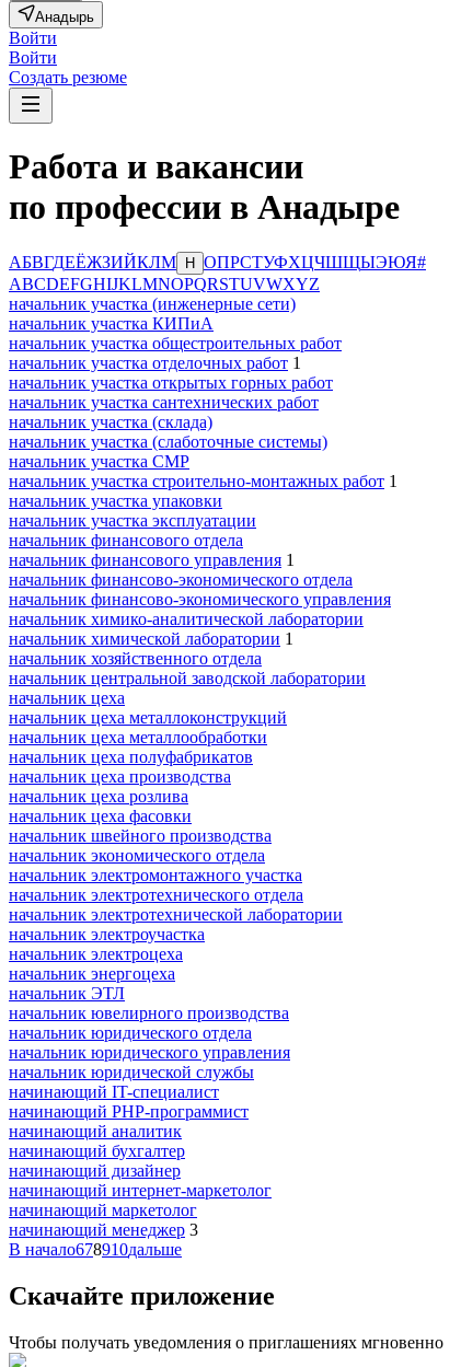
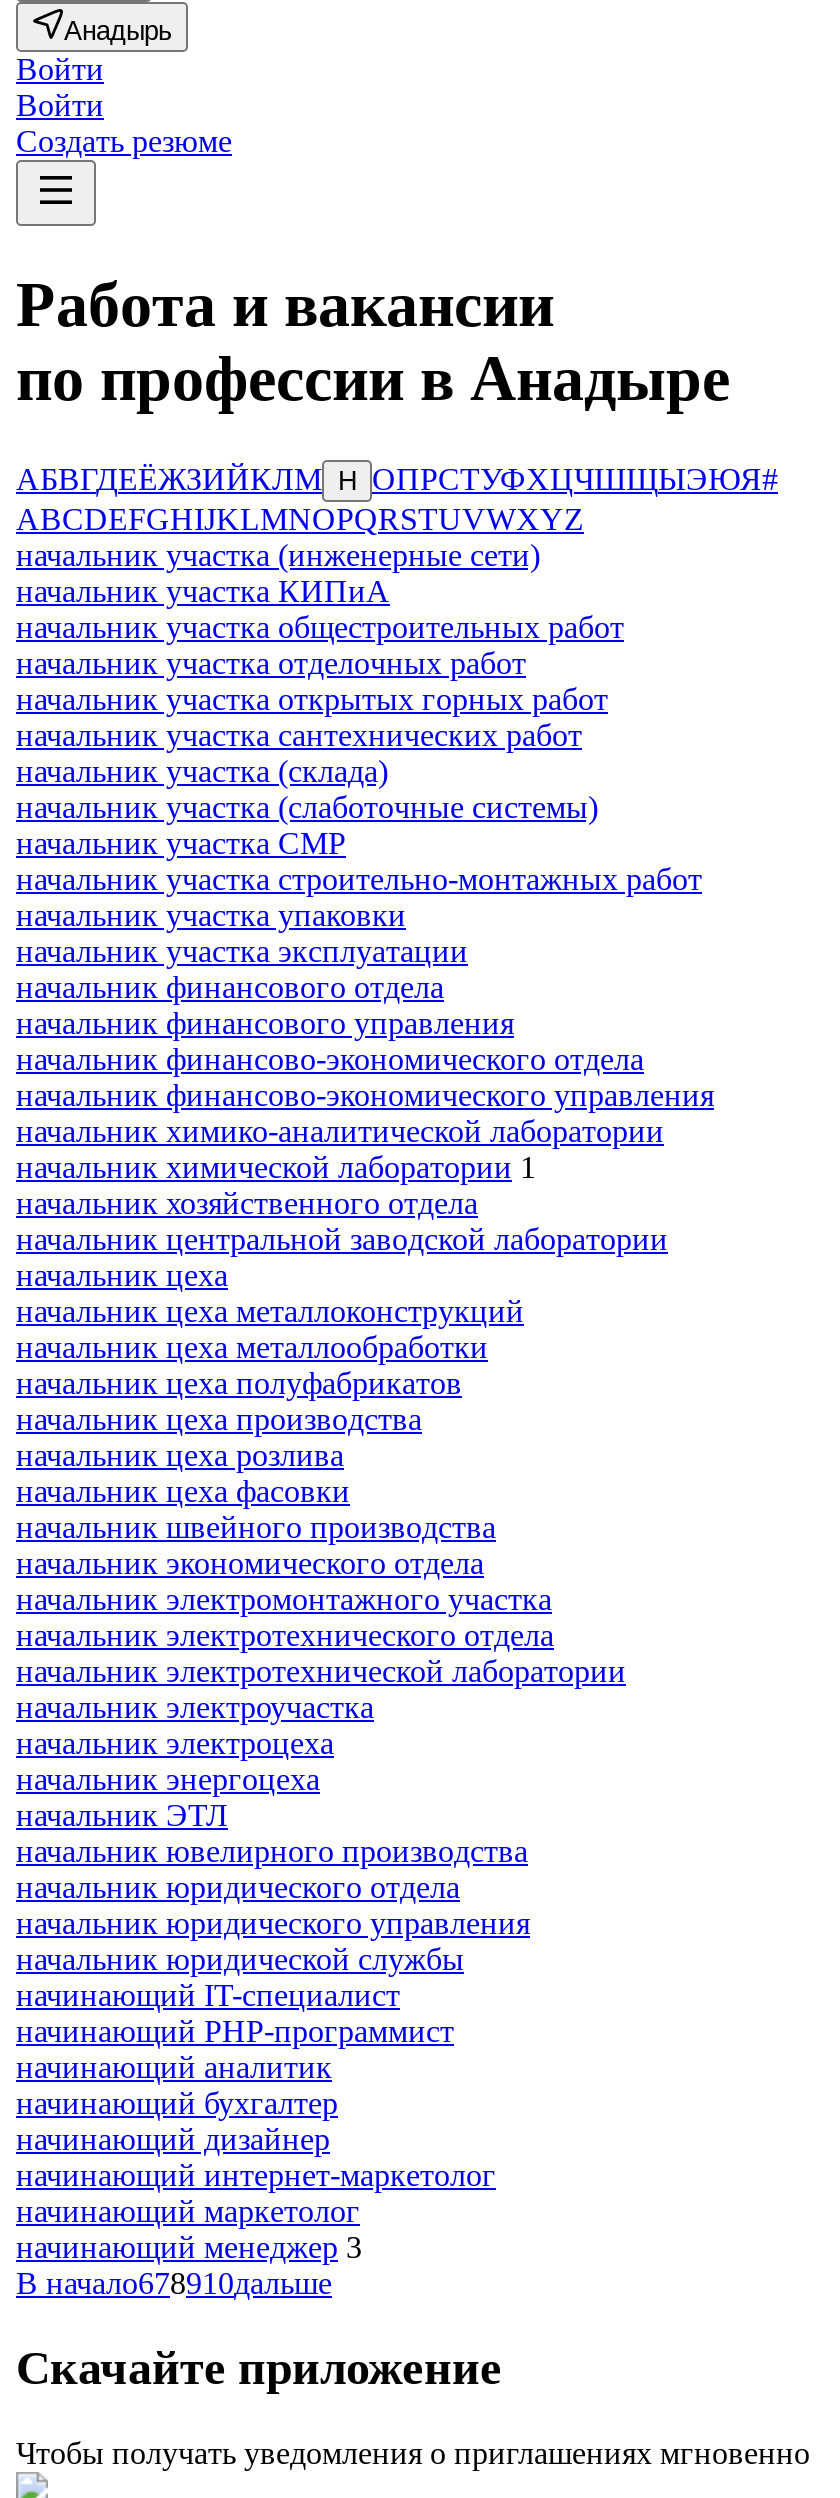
- начальник участка отделочных работ 1
+ начальник участка отделочных работ

- начальник участка строительно-монтажных работ 1
+ начальник участка строительно-монтажных работ

- начальник финансового управления 1
+ начальник финансового управления
